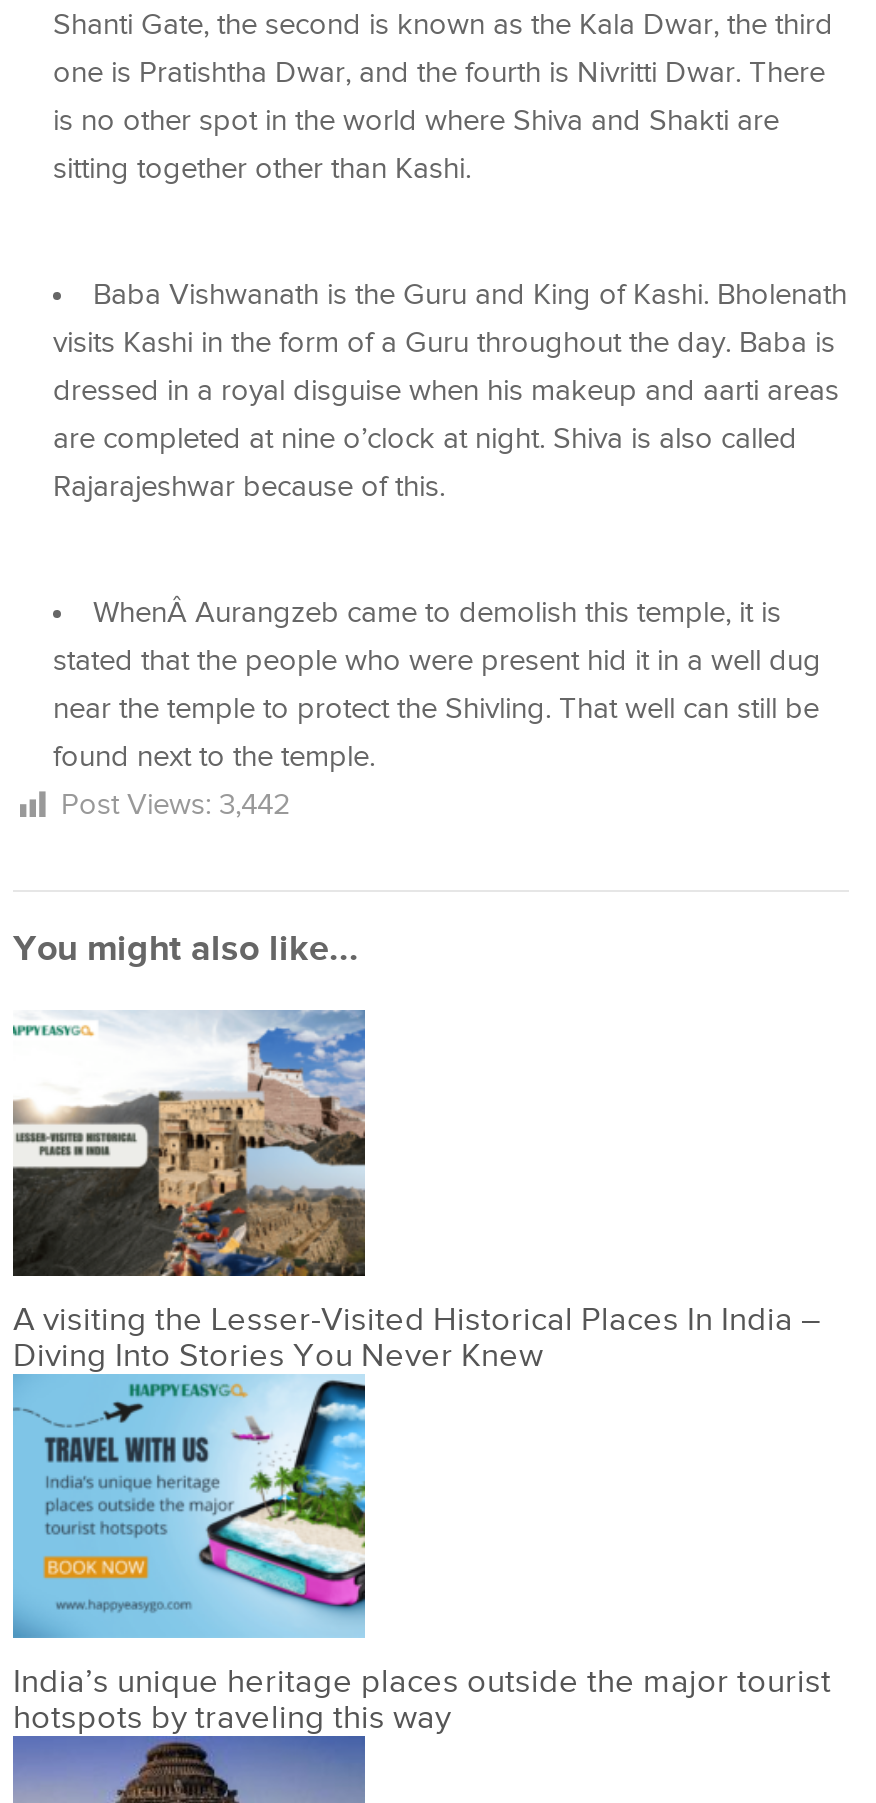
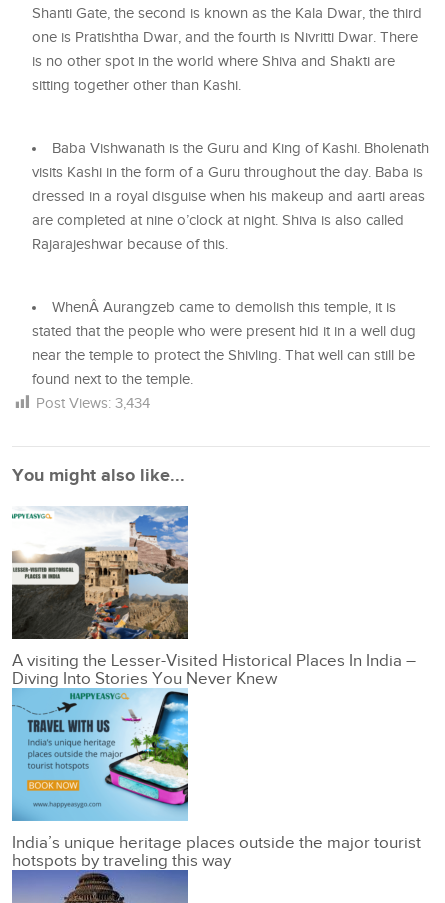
- Post Views: 3,442
+ Post Views: 3,434
